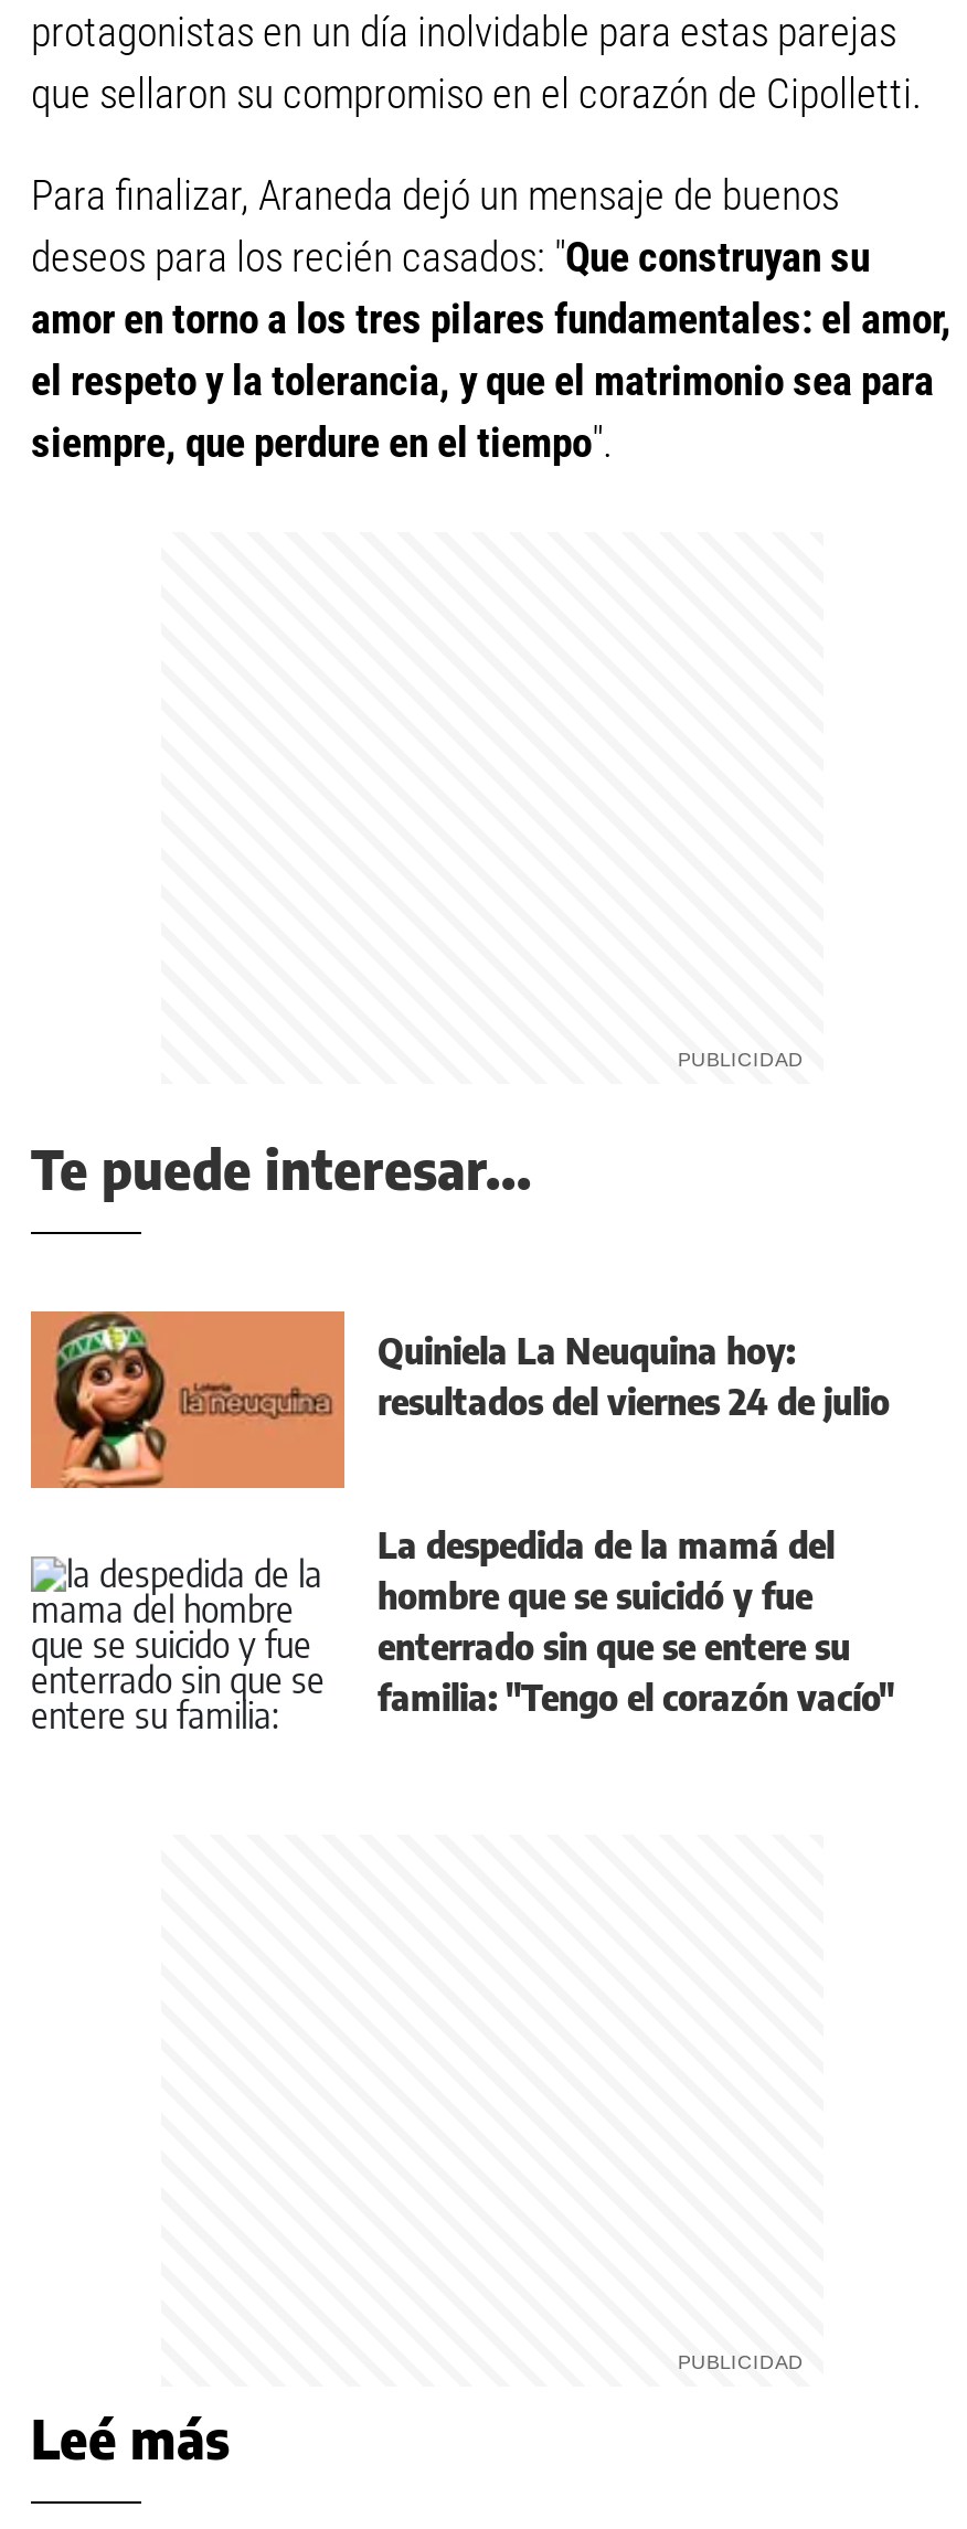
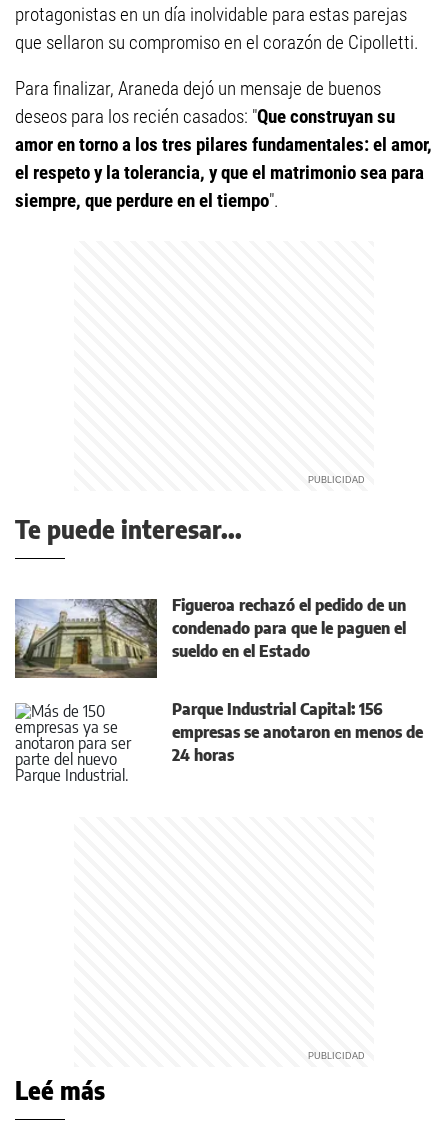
- [image]
- Quiniela La Neuquina hoy:
- resultados del viernes 24 de julio
+ [image]
+ Figueroa rechazó el pedido de un
+ condenado para que le paguen el
+ sueldo en el Estado

- [image]
- La despedida de la mamá del
- hombre que se suicidó y fue
- enterrado sin que se entere su
- familia: "Tengo el corazón vacío"
+ [image]
+ Parque Industrial Capital: 156
+ empresas se anotaron en menos de
+ 24 horas
